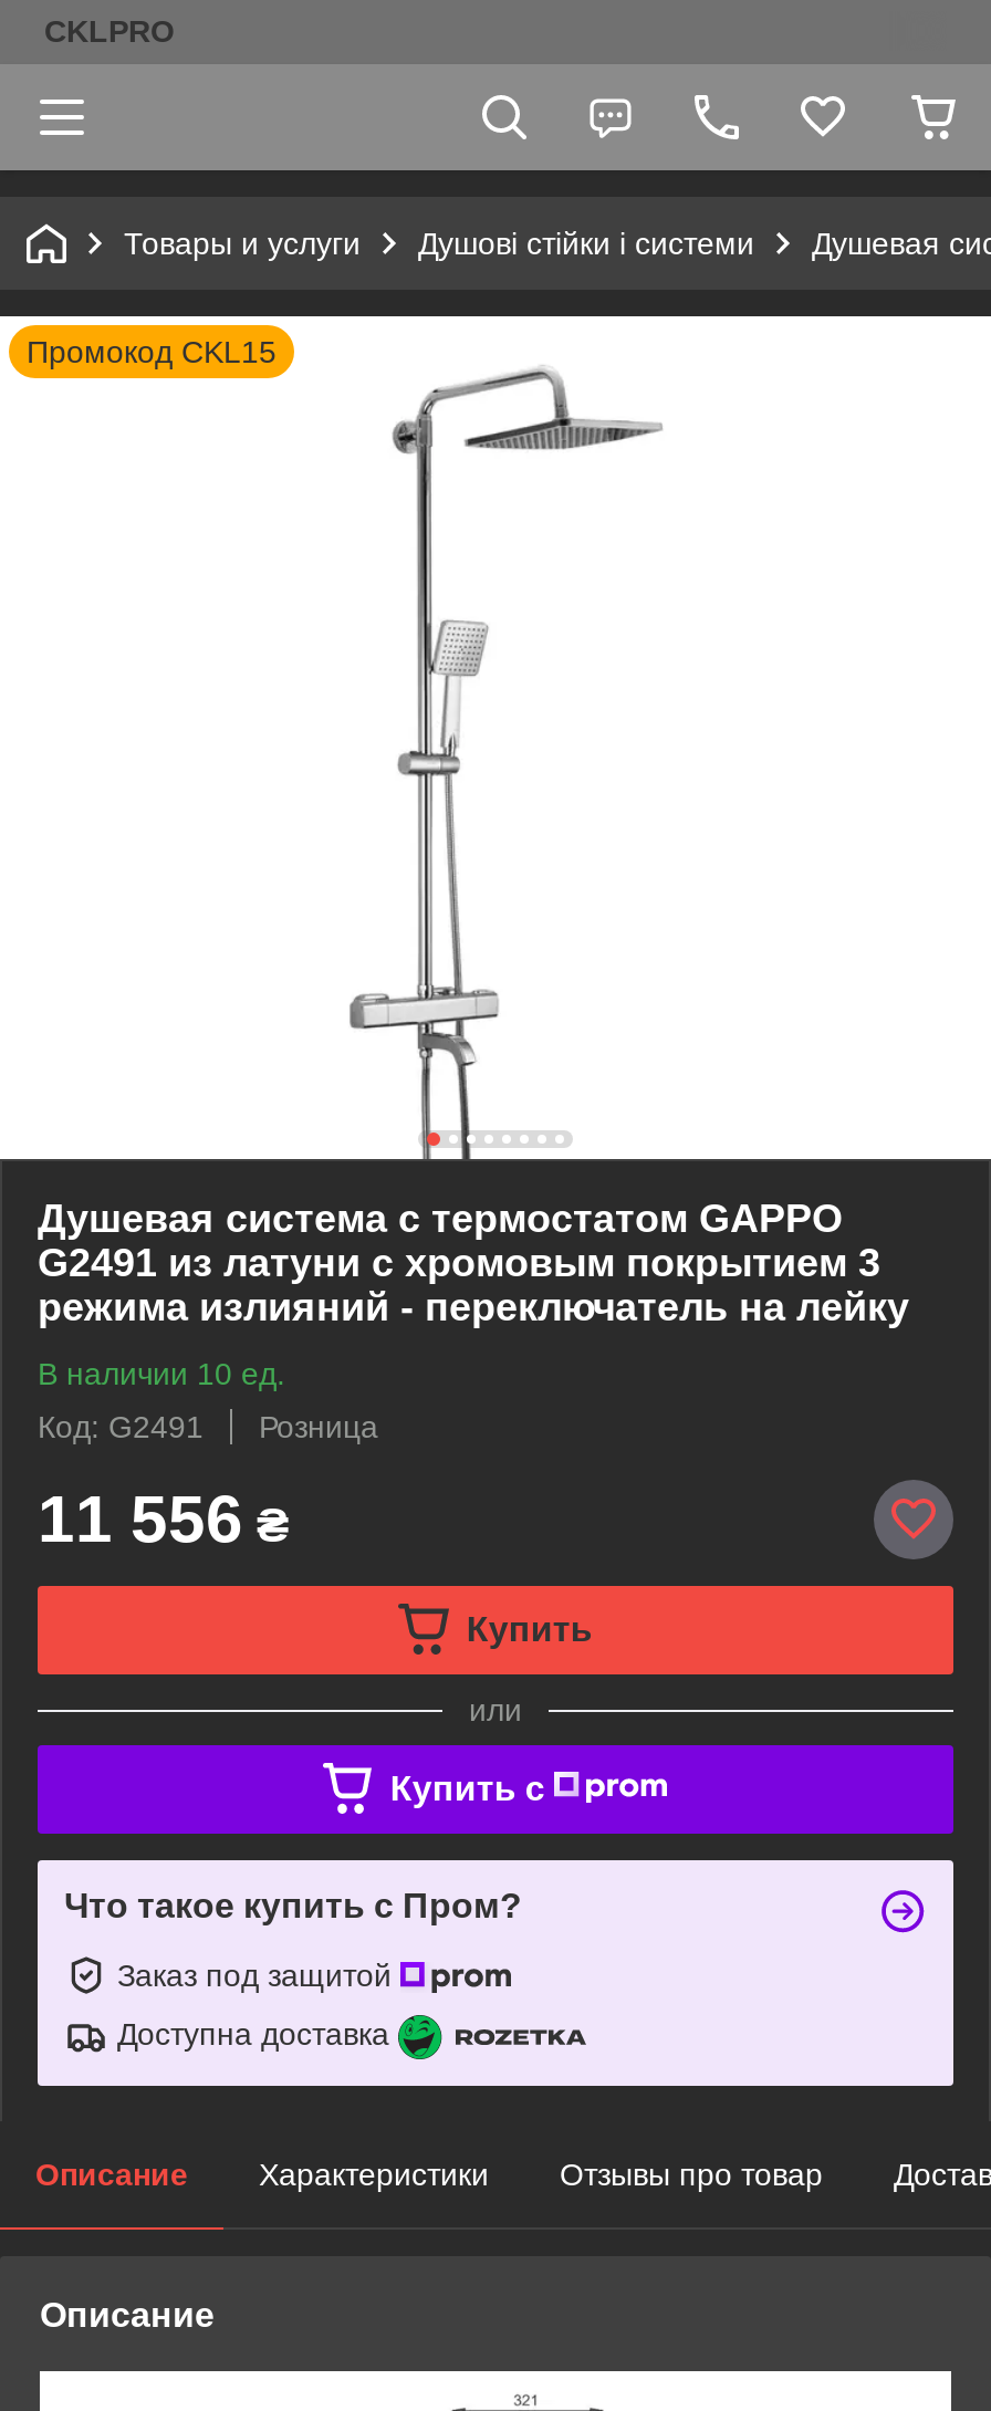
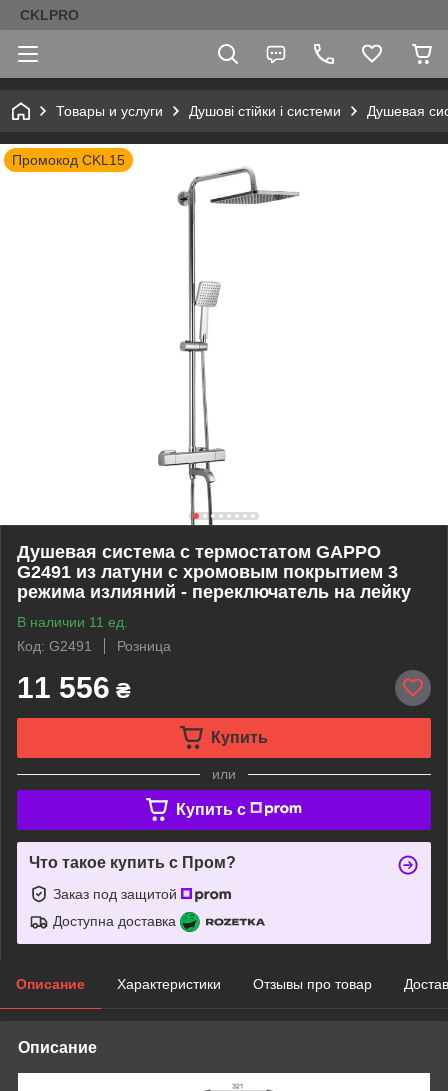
- В наличии 10 ед.
+ В наличии 11 ед.
